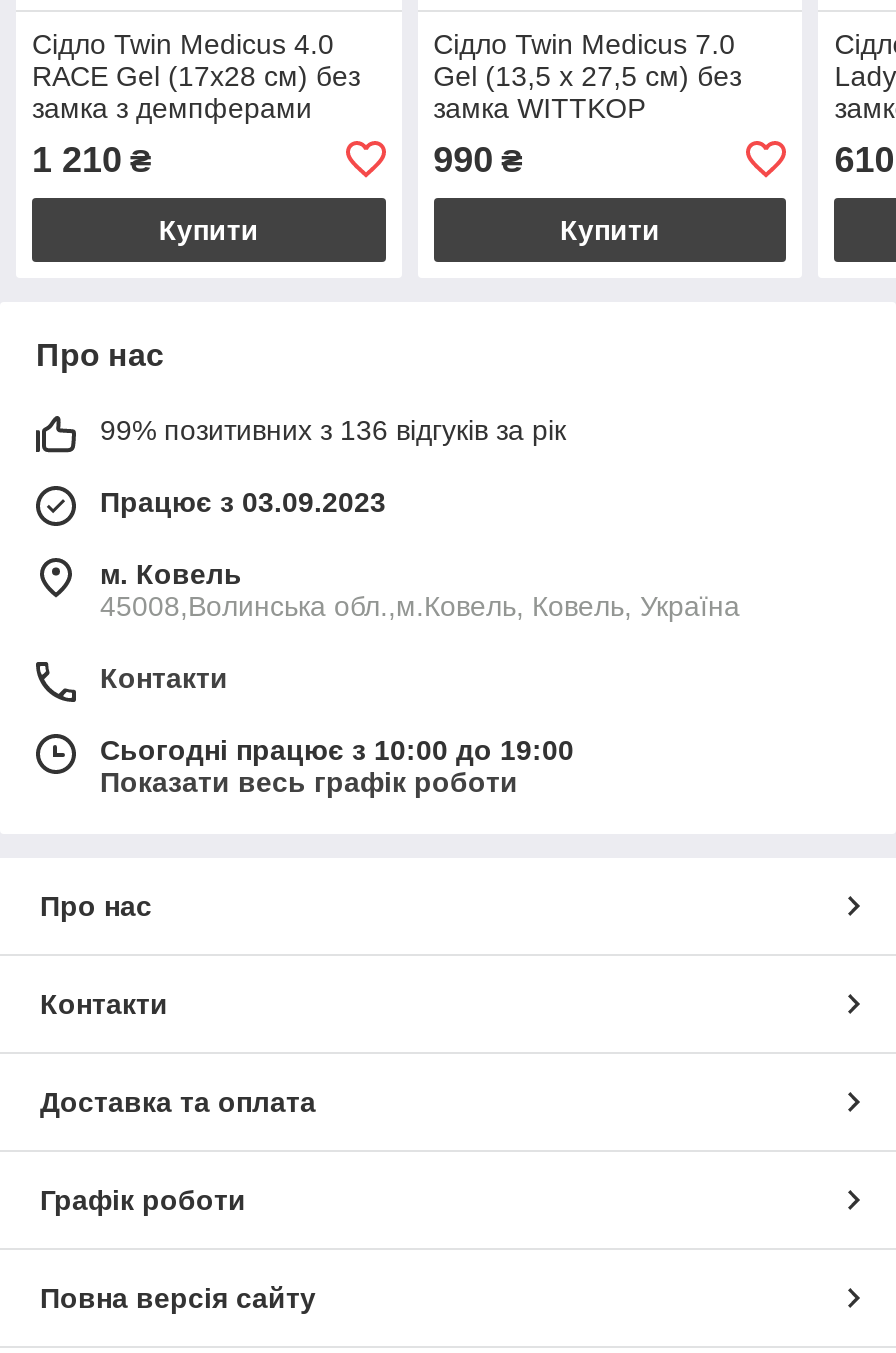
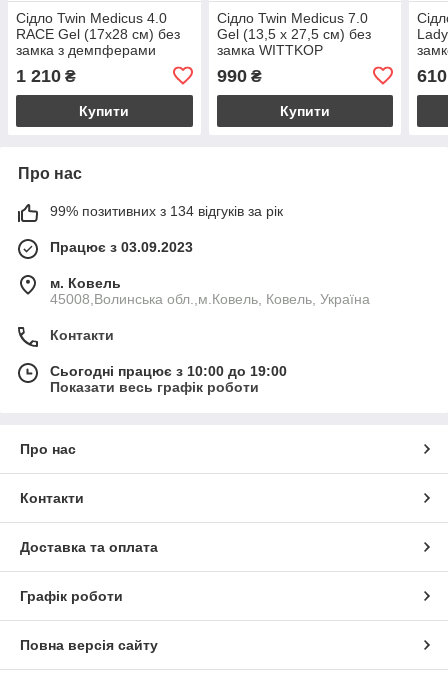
- 99% позитивних з 136 відгуків за рік
+ 99% позитивних з 134 відгуків за рік
